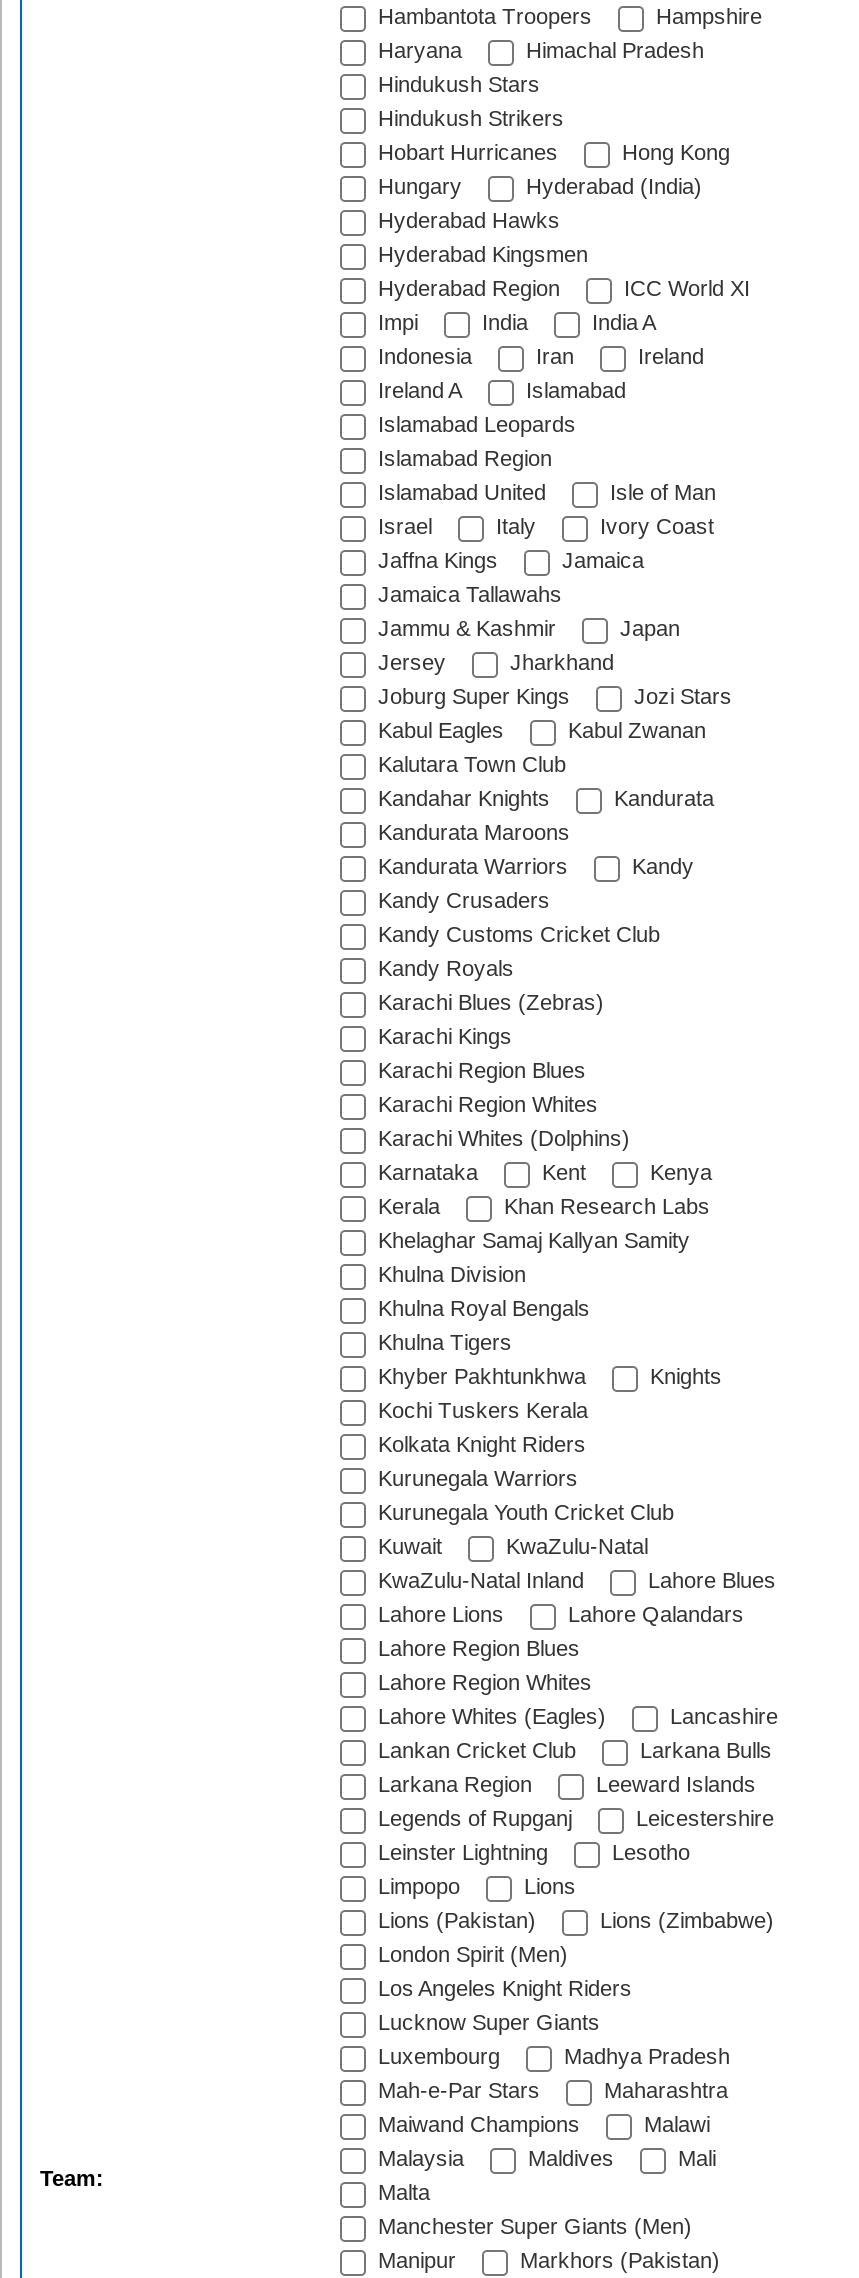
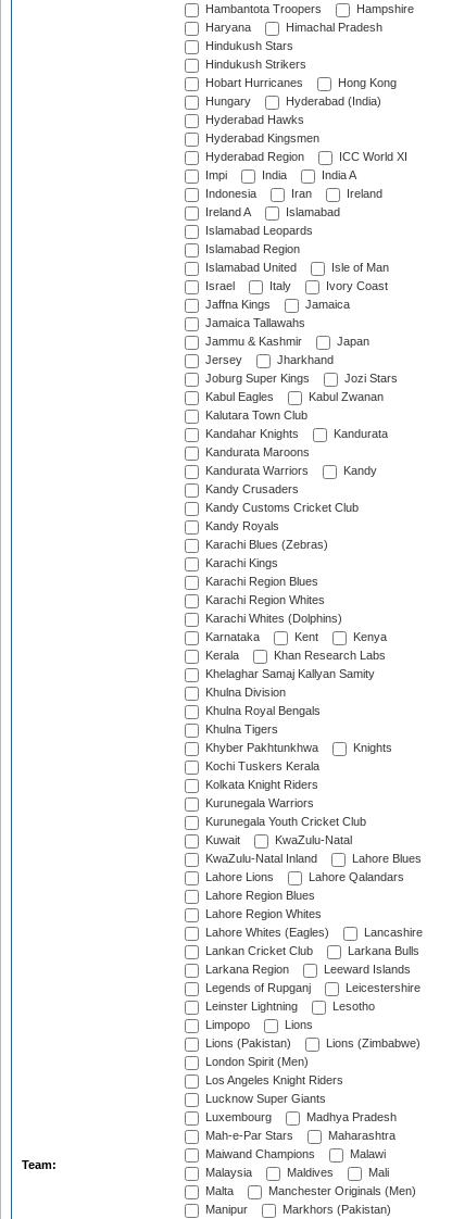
- Manchester Super Giants (Men)
+ Manchester Originals (Men)
